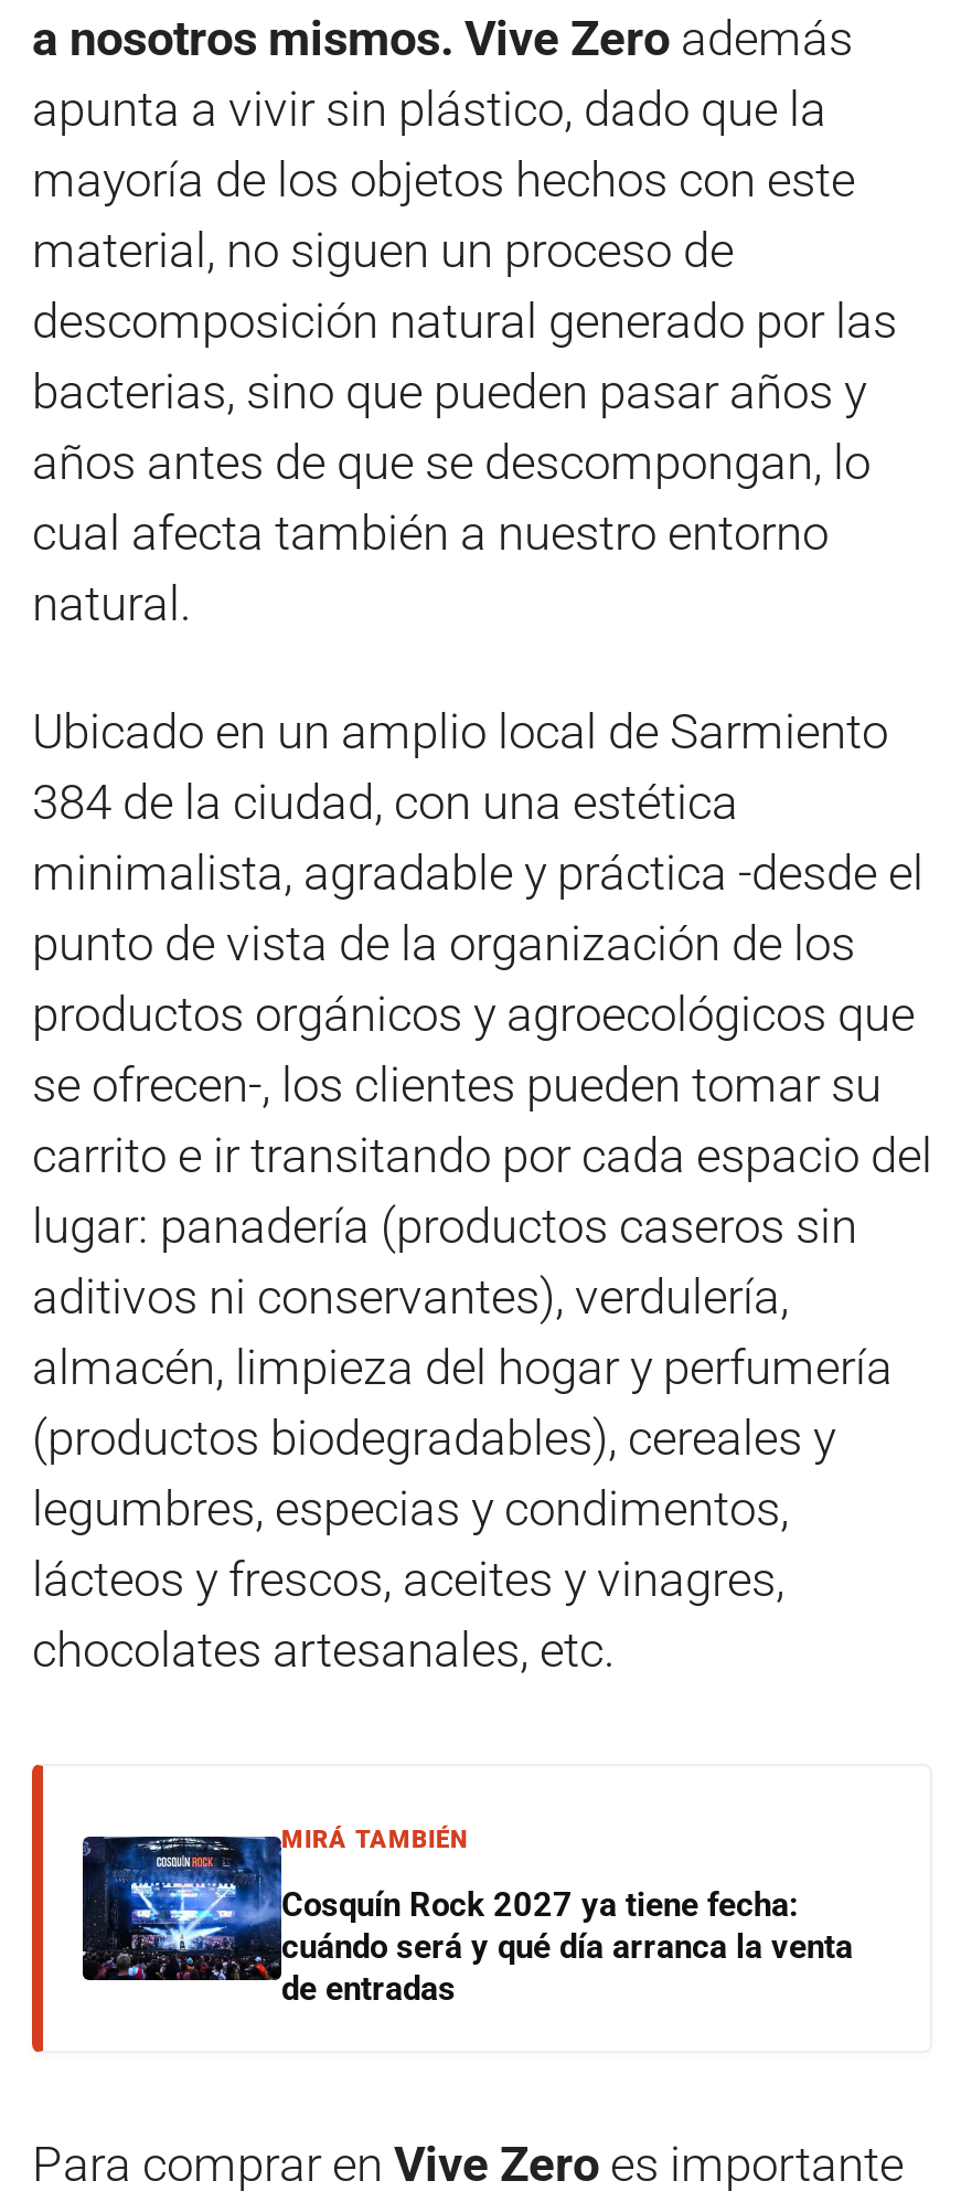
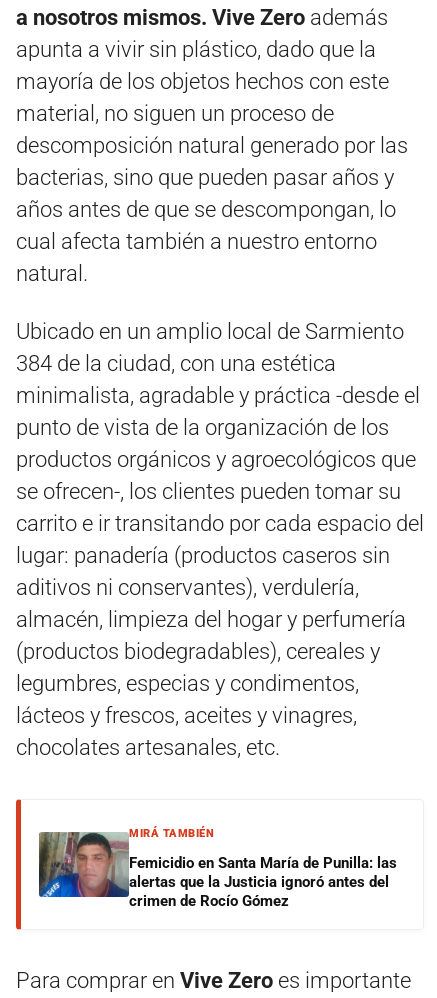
- [image]
- Cosquín Rock 2027 ya tiene fecha:
- cuándo será y qué día arranca la venta
- de entradas
+ [image]
+ Femicidio en Santa María de Punilla: las
+ alertas que la Justicia ignoró antes del
+ crimen de Rocío Gómez
